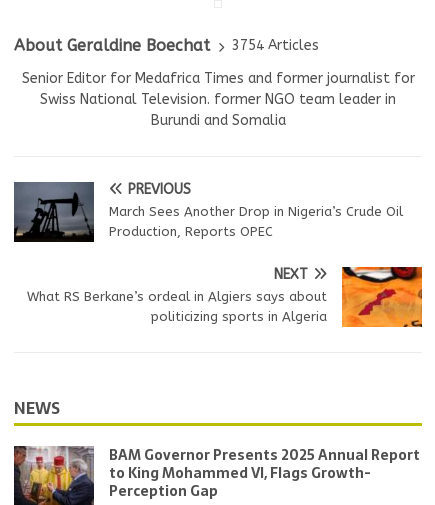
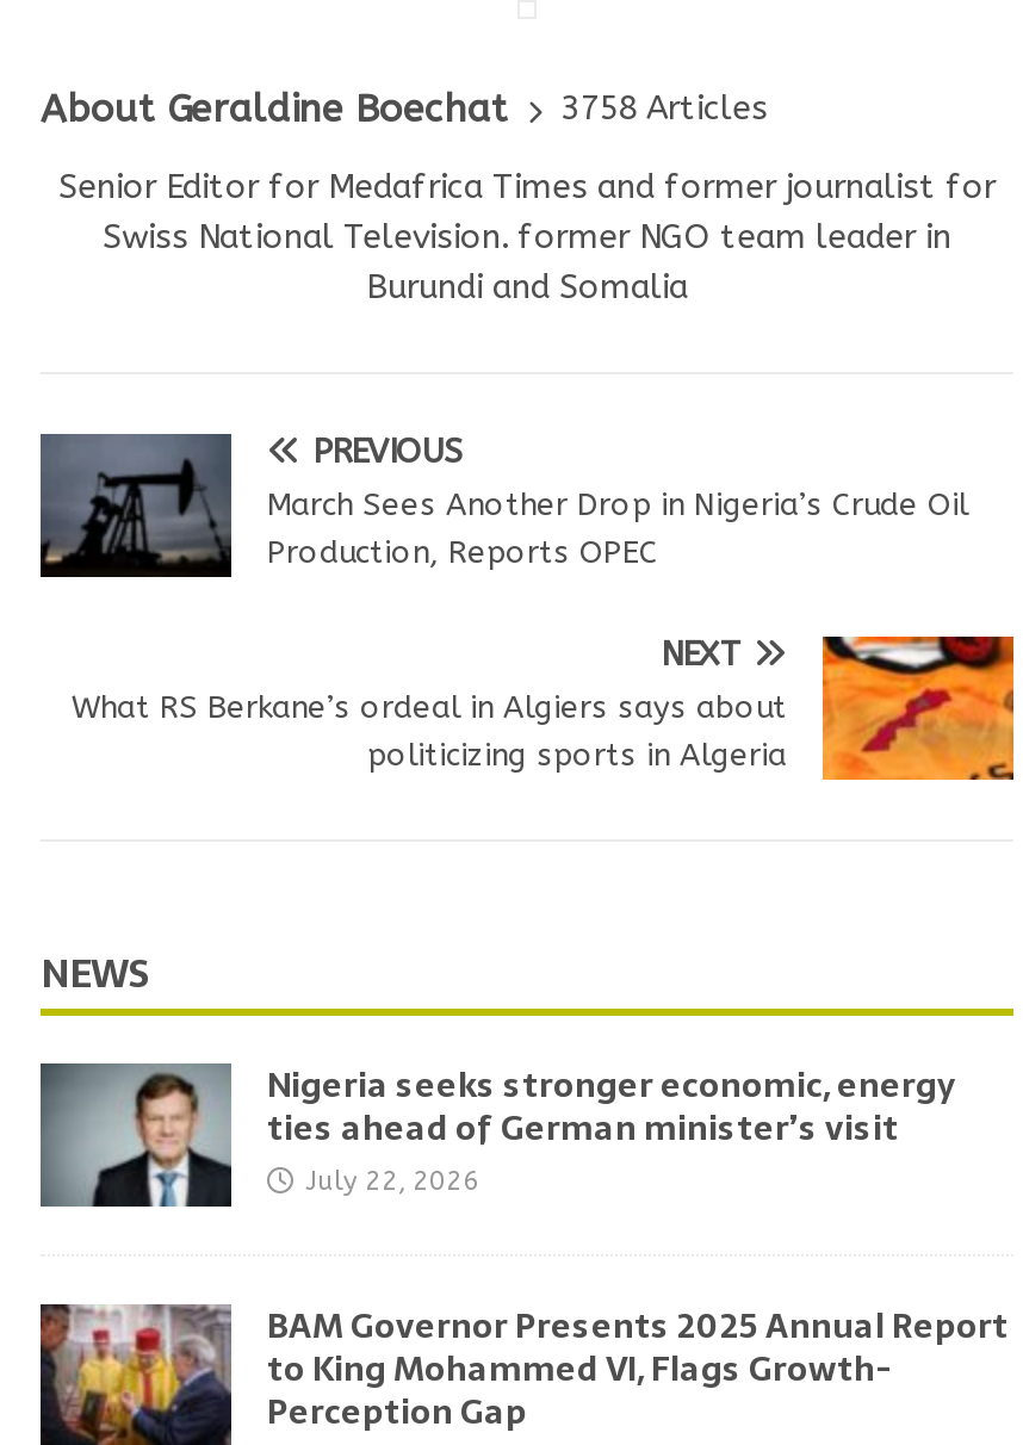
- About Geraldine Boechat 3754 Articles
+ About Geraldine Boechat 3758 Articles

+ [image]
+ Nigeria seeks stronger economic, energy
+ ties ahead of German minister’s visit
+ July 22, 2026
